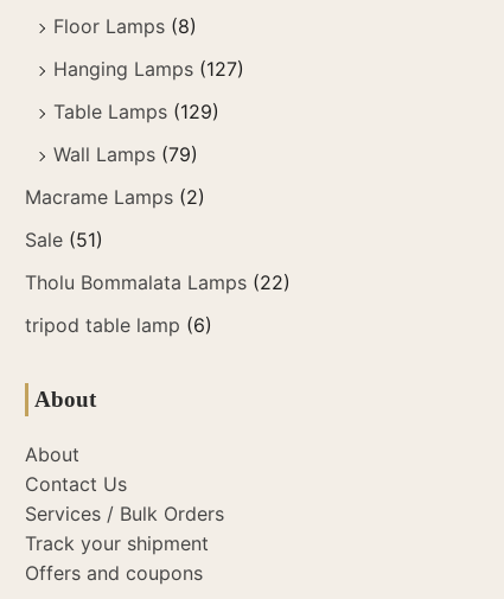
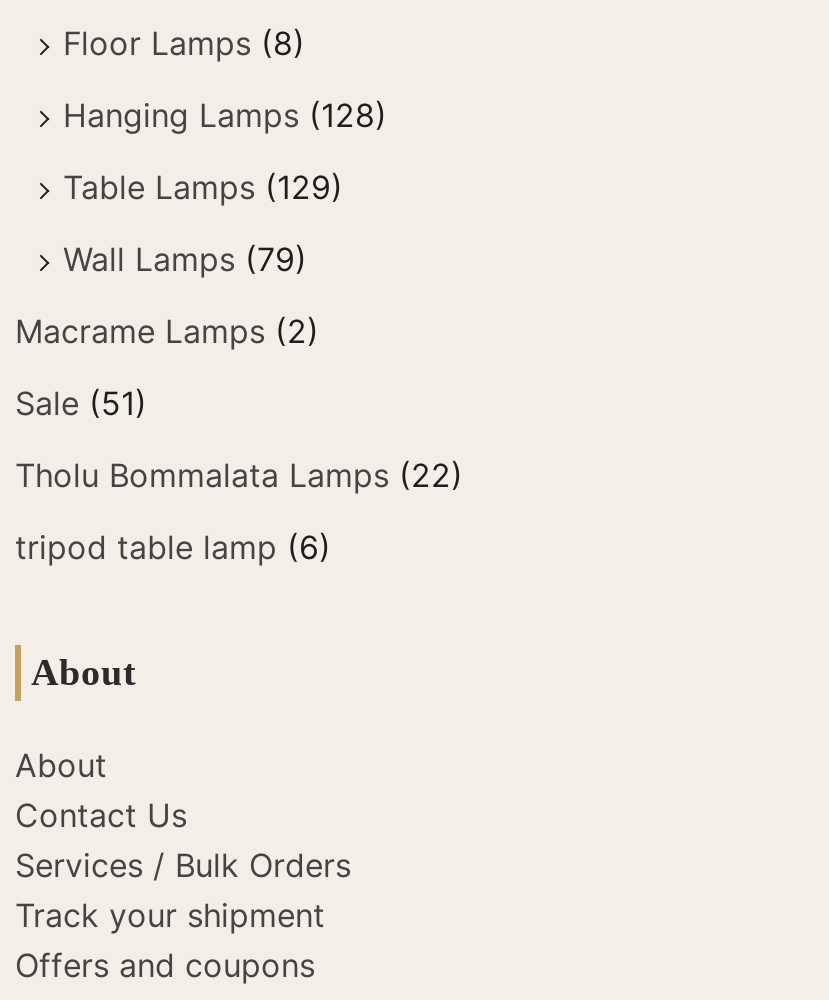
- Hanging Lamps (127)
+ Hanging Lamps (128)
